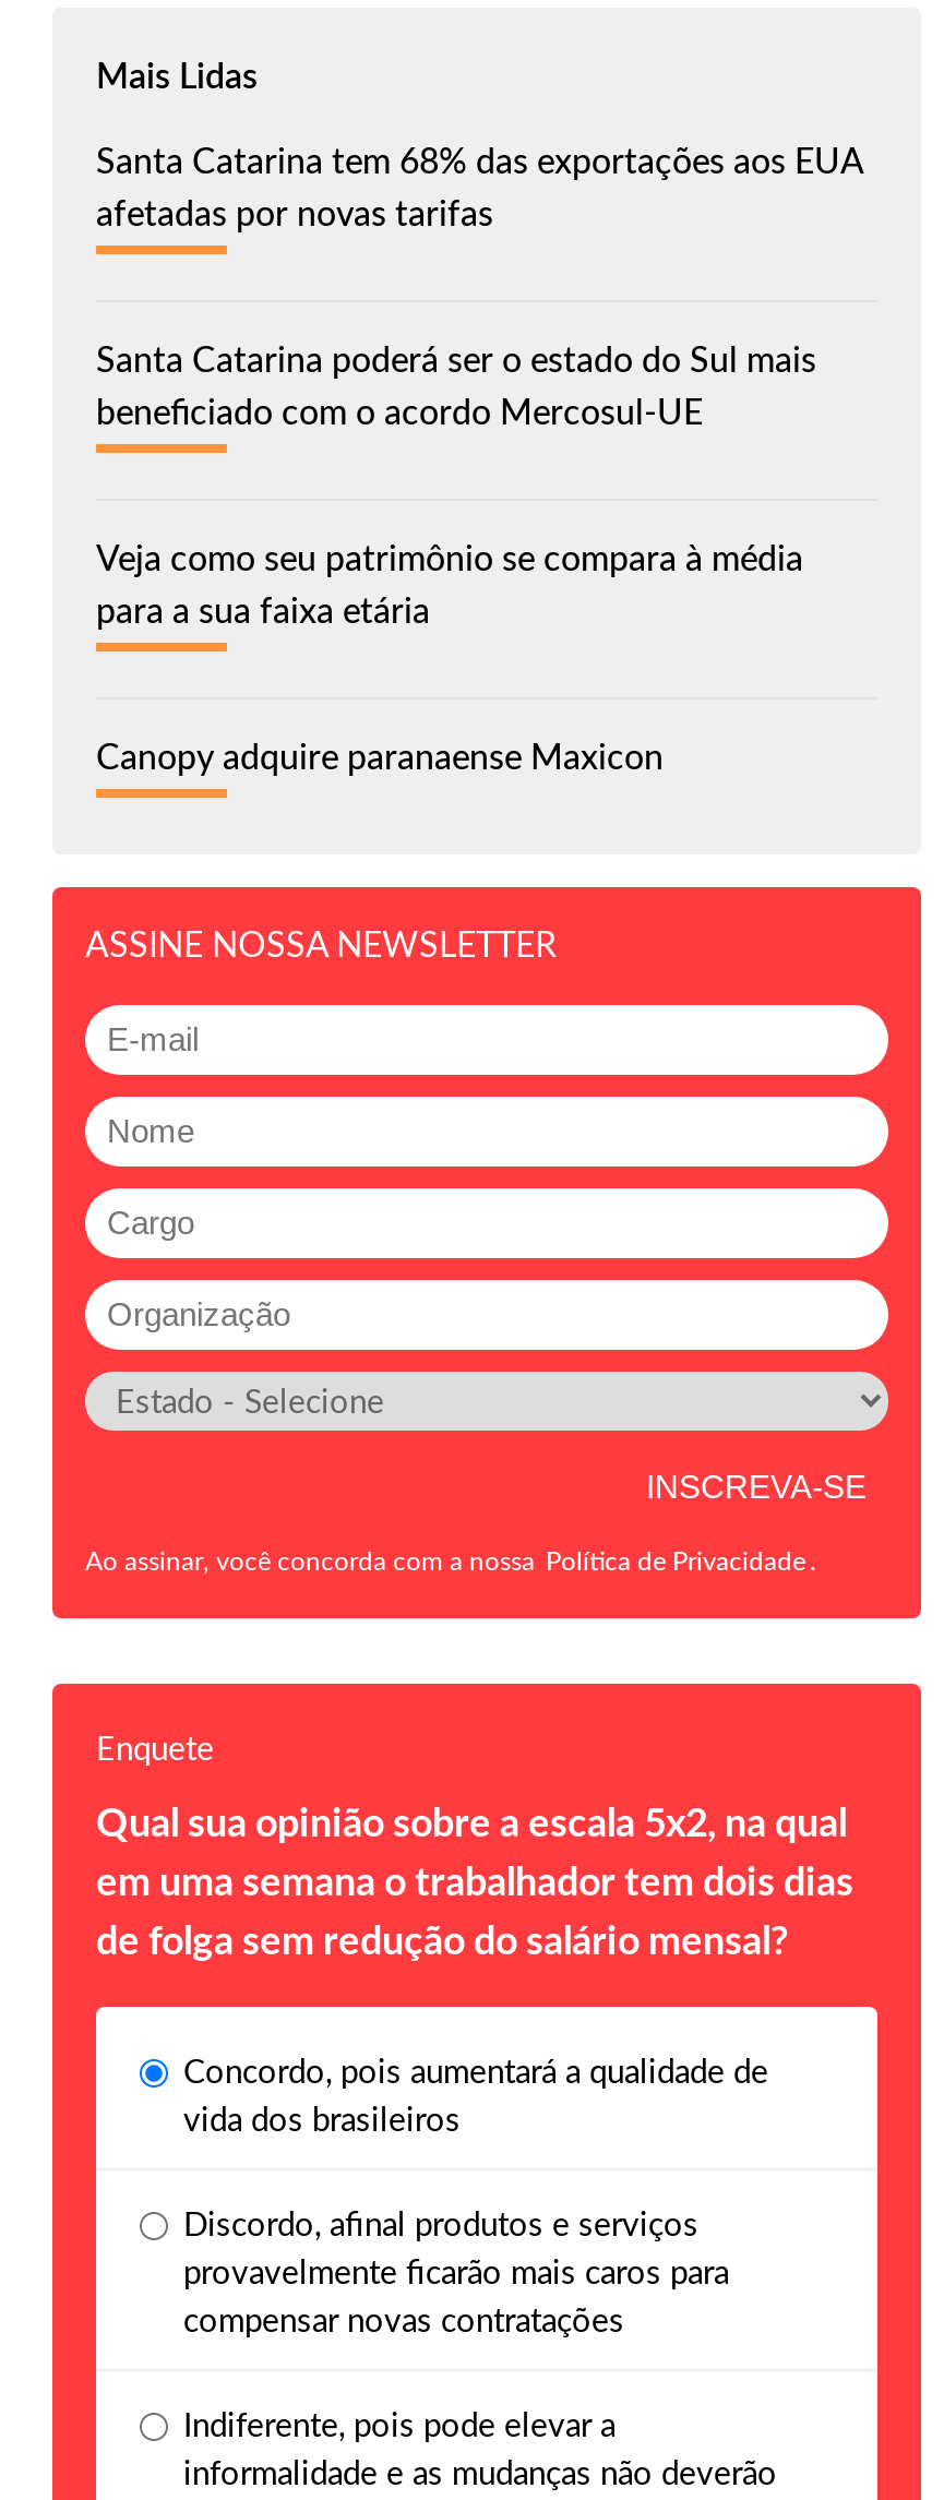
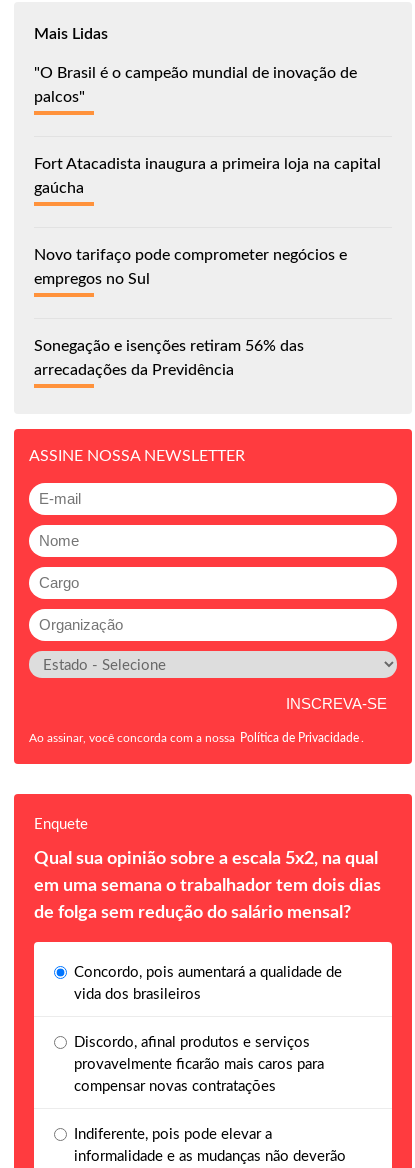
- Santa Catarina tem 68% das exportações aos EUA
- afetadas por novas tarifas
+ "O Brasil é o campeão mundial de inovação de
+ palcos"

- Santa Catarina poderá ser o estado do Sul mais
- beneficiado com o acordo Mercosul-UE
+ Fort Atacadista inaugura a primeira loja na capital
+ gaúcha

- Veja como seu patrimônio se compara à média
- para a sua faixa etária
+ Novo tarifaço pode comprometer negócios e
+ empregos no Sul

- Canopy adquire paranaense Maxicon
+ Sonegação e isenções retiram 56% das
+ arrecadações da Previdência
